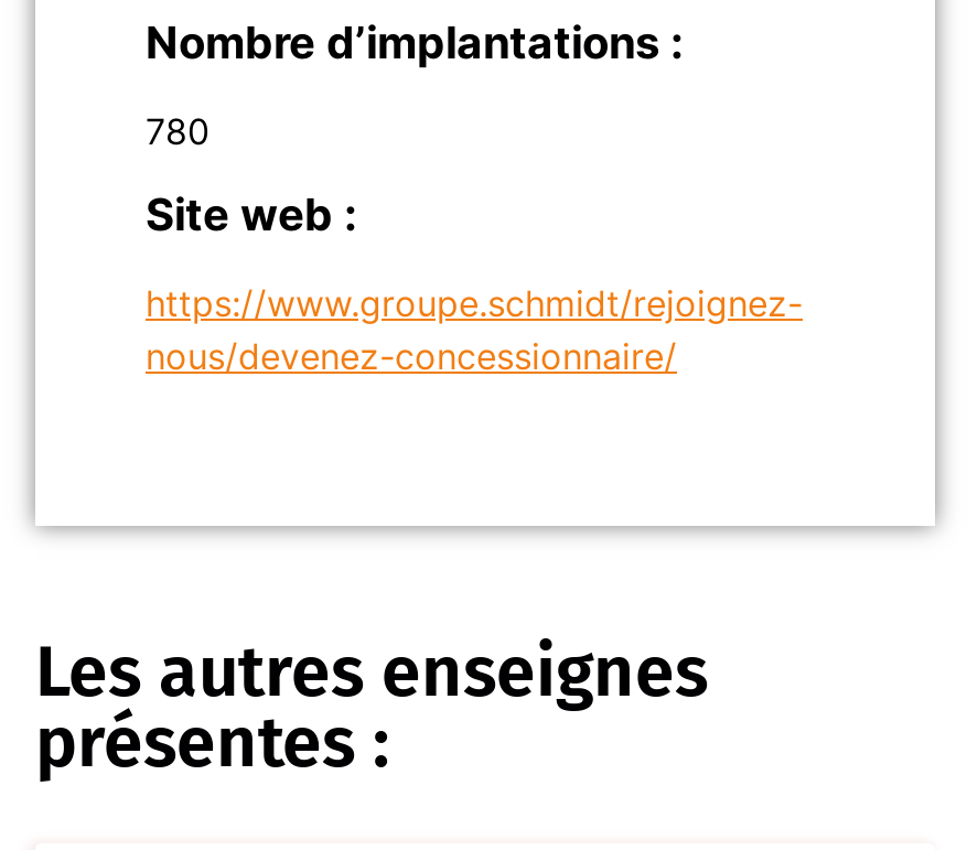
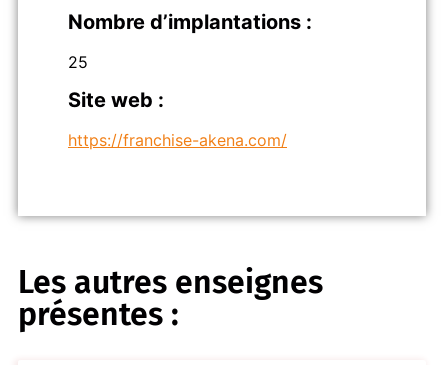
- 780
+ 25

- https://www.groupe.schmidt/rejoignez-
- nous/devenez-concessionnaire/
+ https://franchise-akena.com/
